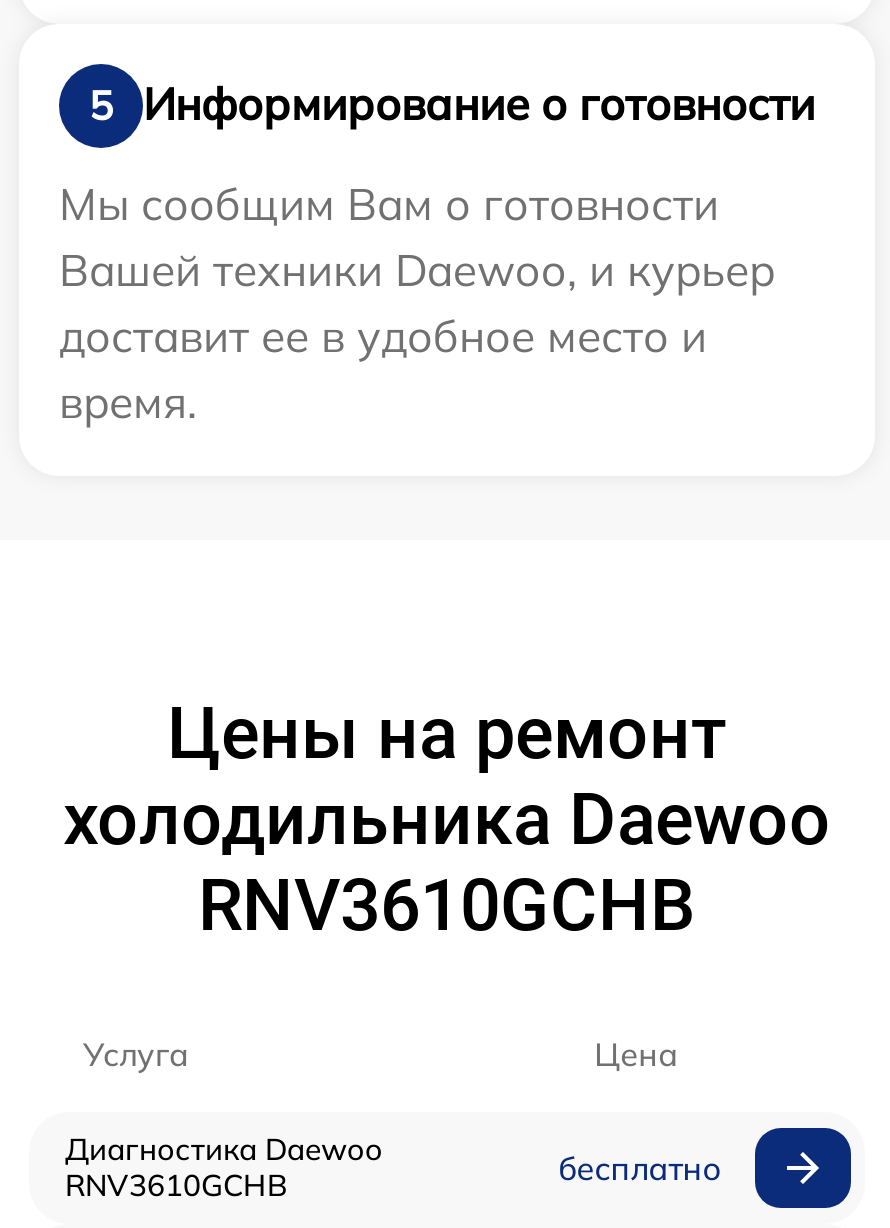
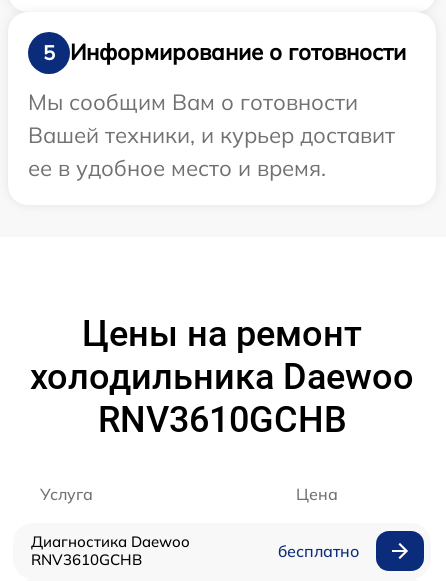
- Вашей техники Daewoo, и курьер
- доставит ее в удобное место и
- время.
+ Вашей техники, и курьер доставит
+ ее в удобное место и время.
